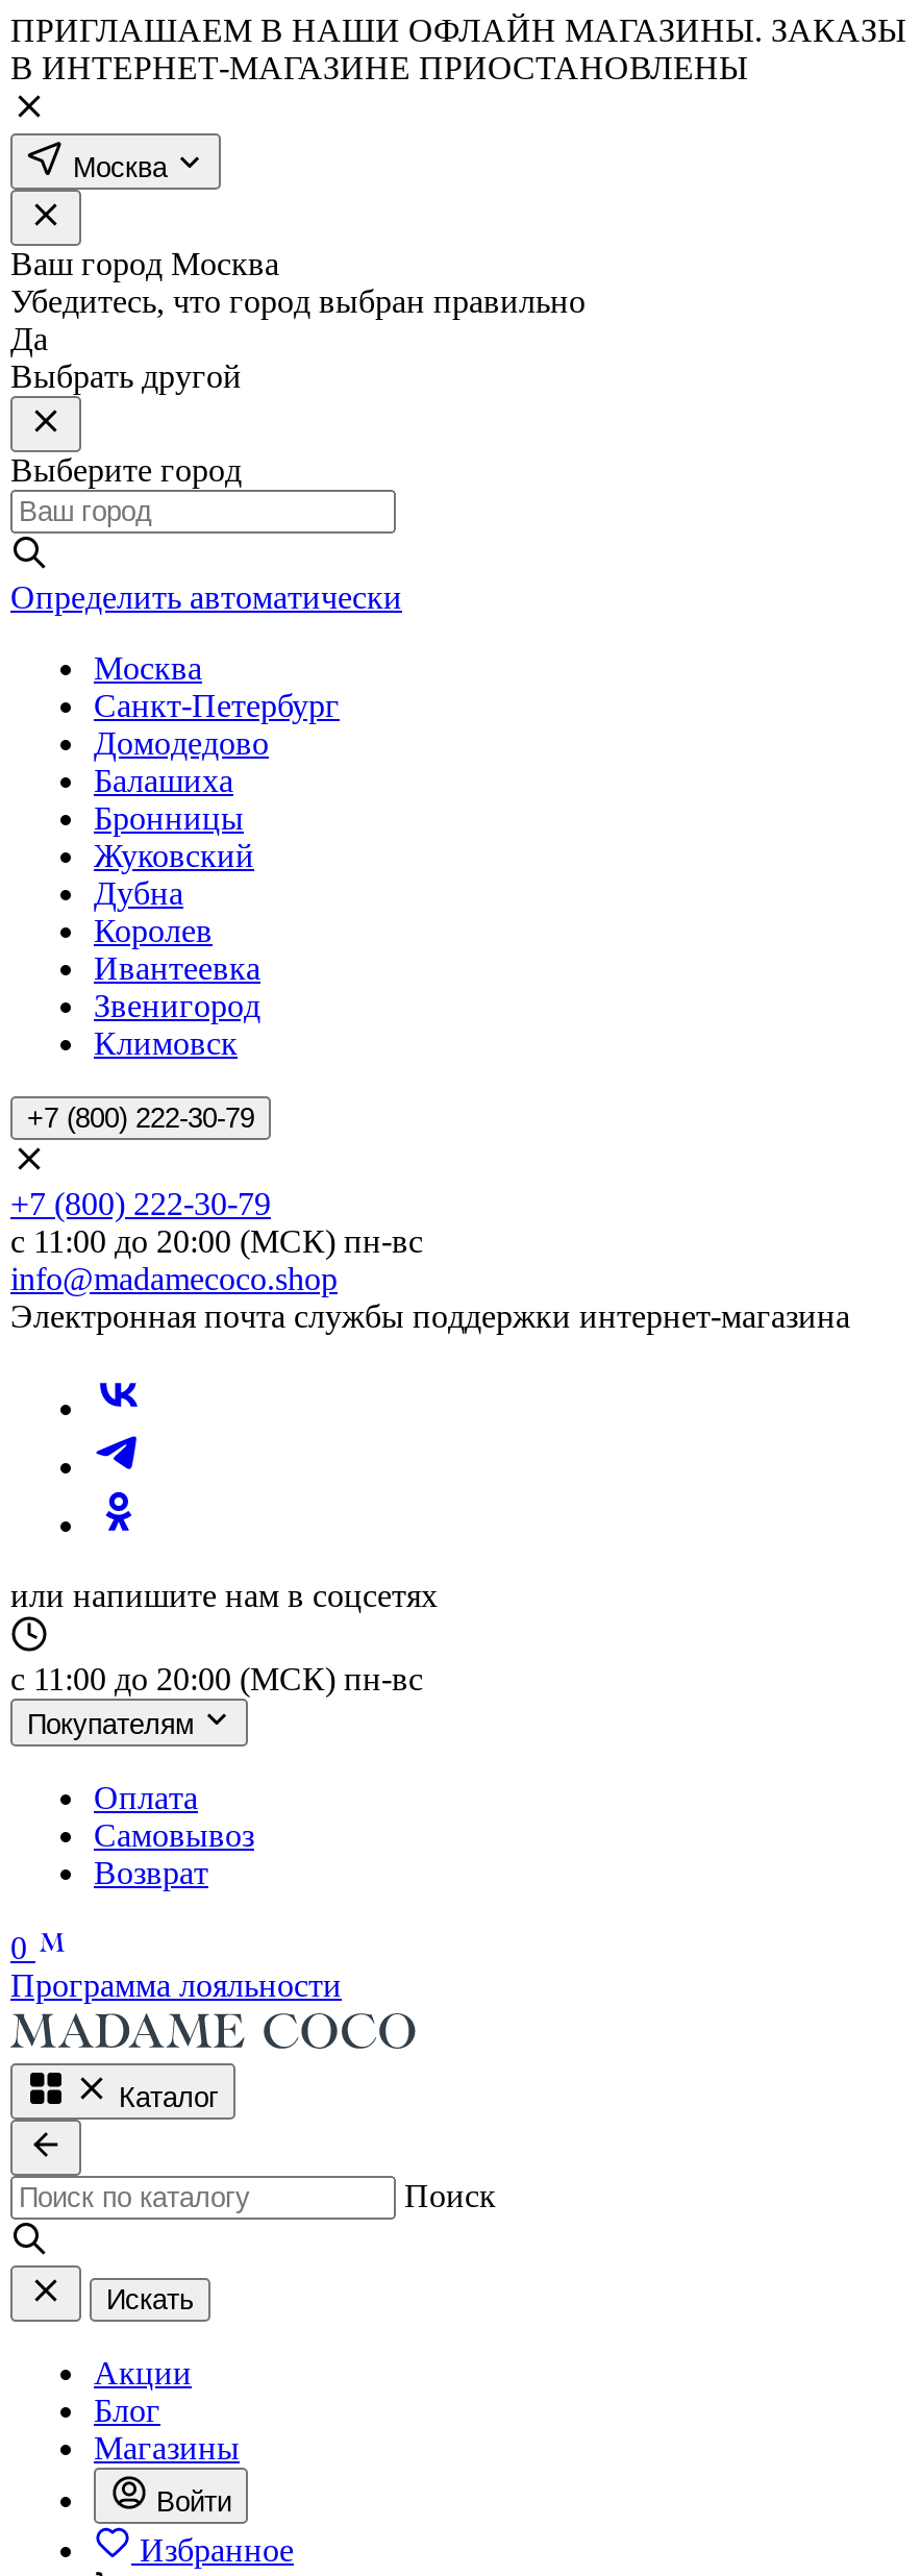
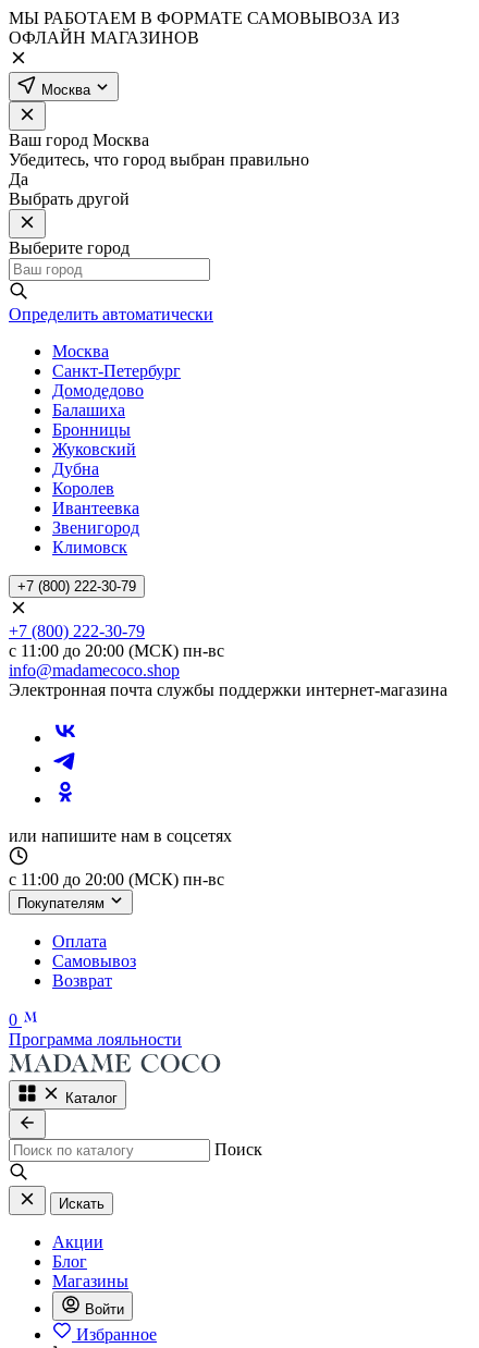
- ПРИГЛАШАЕМ В НАШИ ОФЛАЙН МАГАЗИНЫ. ЗАКАЗЫ
- В ИНТЕРНЕТ-МАГАЗИНЕ ПРИОСТАНОВЛЕНЫ
+ МЫ РАБОТАЕМ В ФОРМАТЕ САМОВЫВОЗА ИЗ
+ ОФЛАЙН МАГАЗИНОВ
